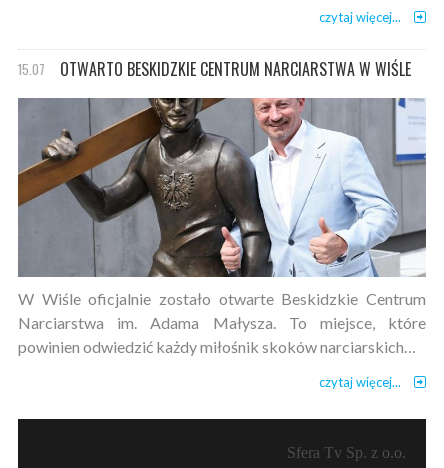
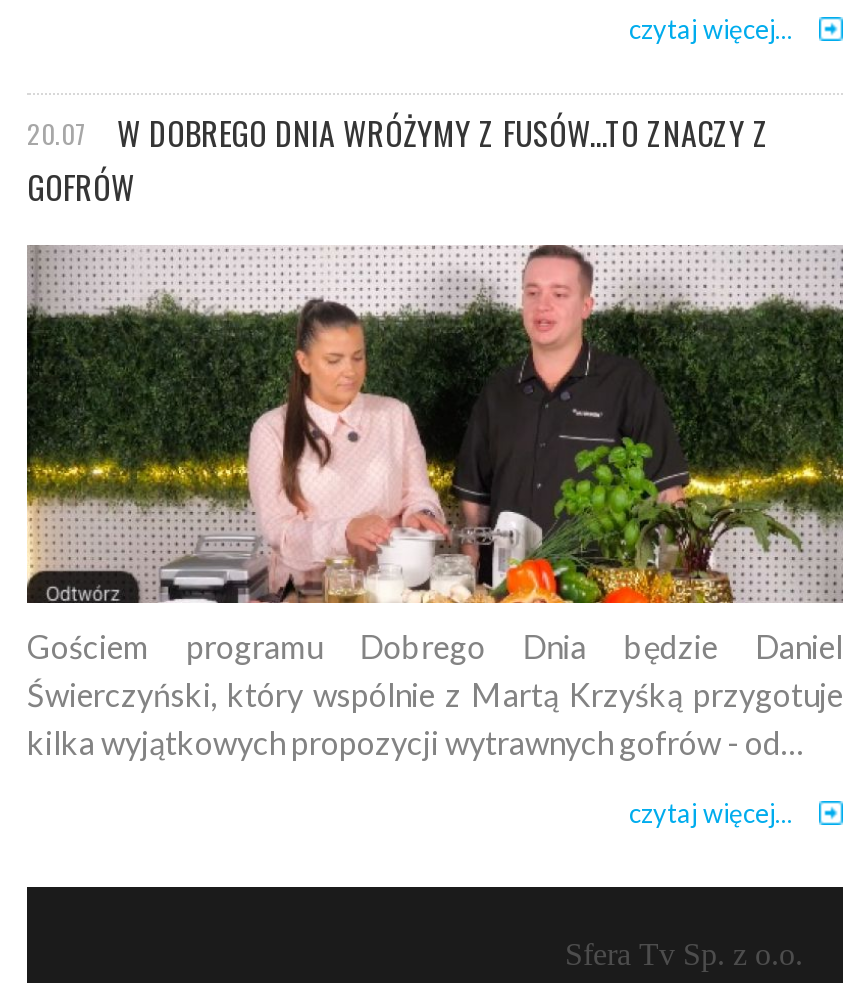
- 15.07
- OTWARTO BESKIDZKIE CENTRUM NARCIARSTWA W WIŚLE
+ 20.07
+ W DOBREGO DNIA WRÓŻYMY Z FUSÓW...TO ZNACZY Z
+ GOFRÓW

- [image]
- W Wiśle oficjalnie zostało otwarte Beskidzkie Centrum
- Narciarstwa im. Adama Małysza. To miejsce, które
- powinien odwiedzić każdy miłośnik skoków narciarskich…
+ [image]
+ Gościem programu Dobrego Dnia będzie Daniel
+ Świerczyński, który wspólnie z Martą Krzyśką przygotuje
+ kilka wyjątkowych propozycji wytrawnych gofrów - od…
